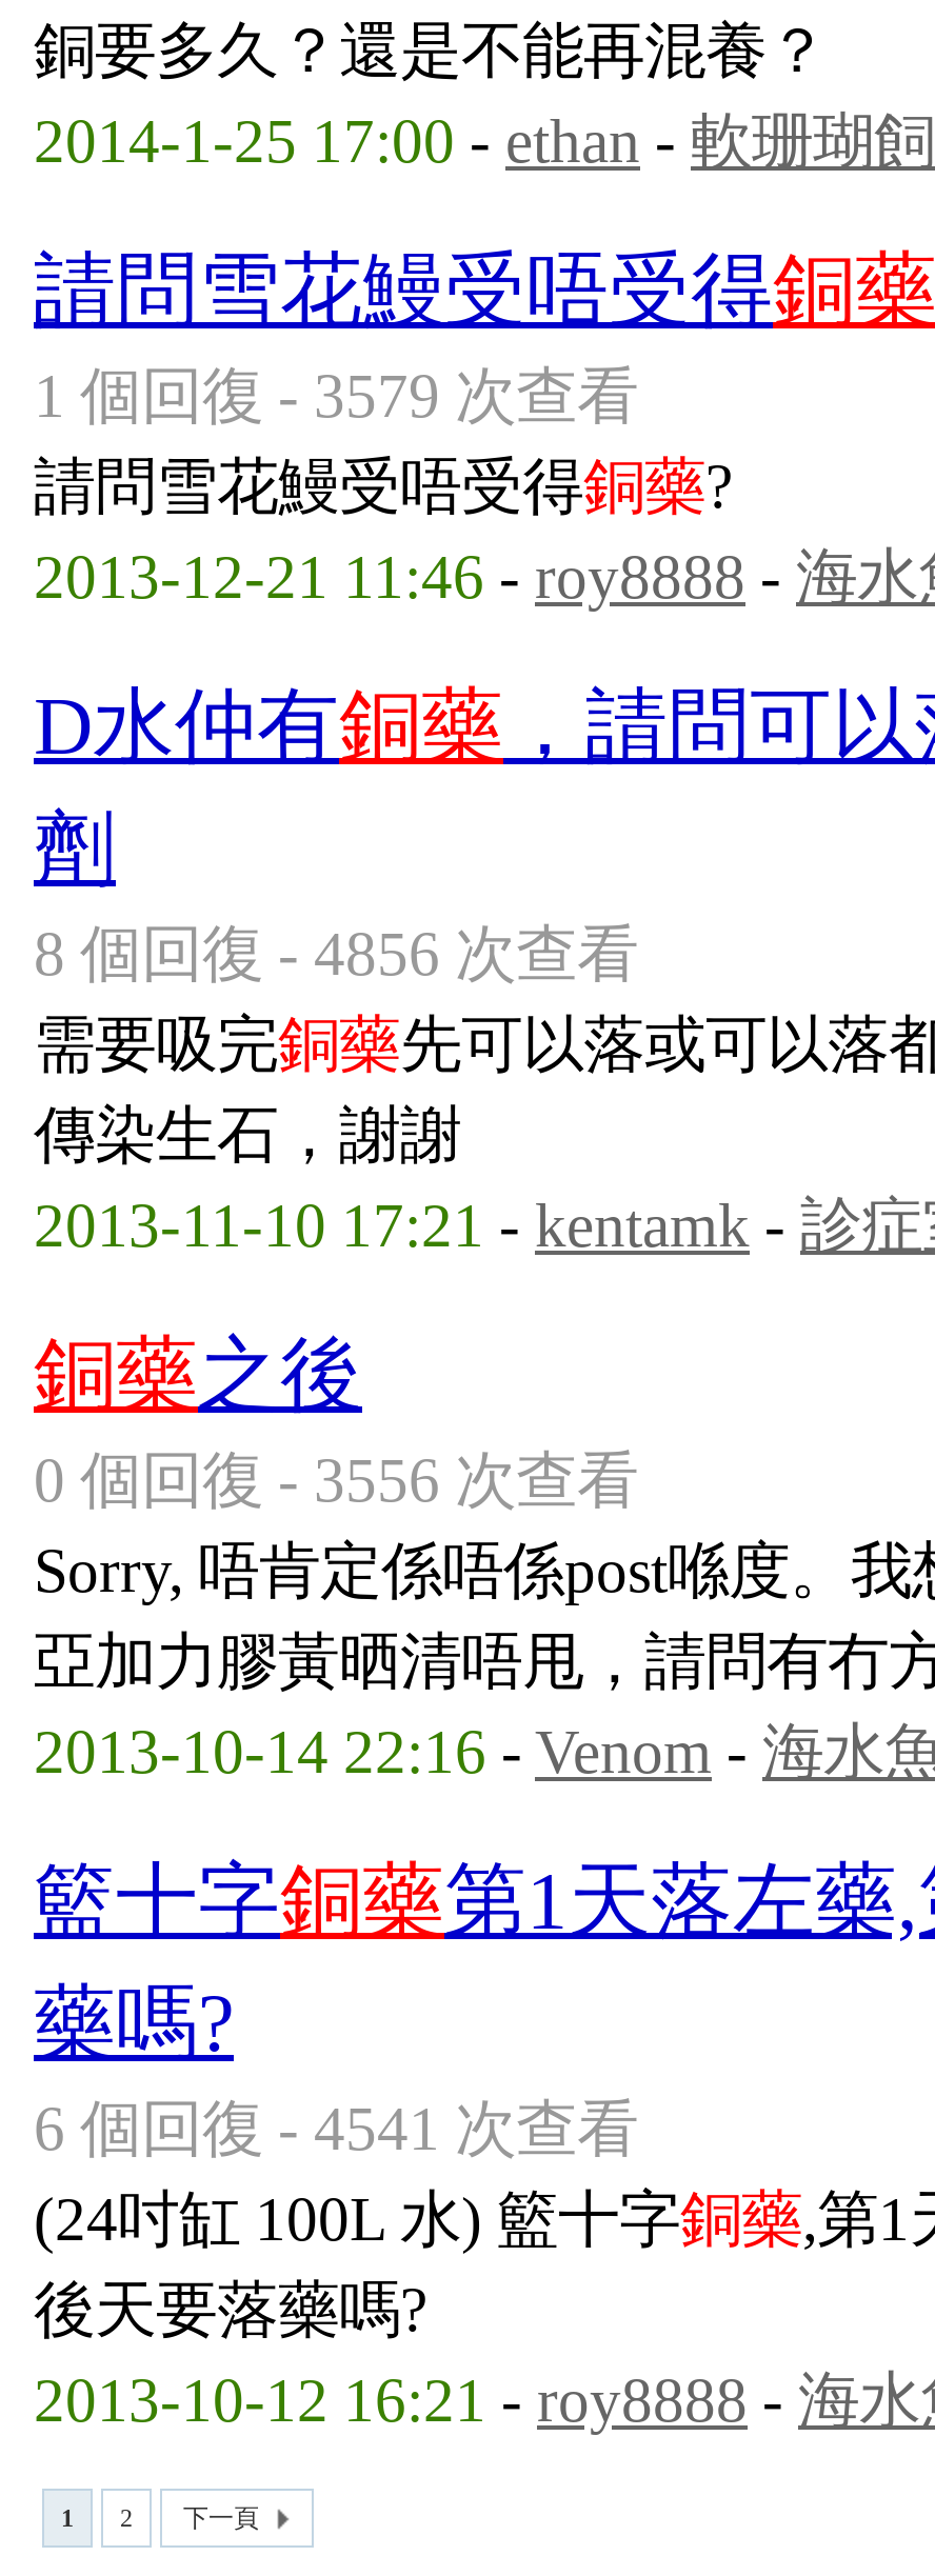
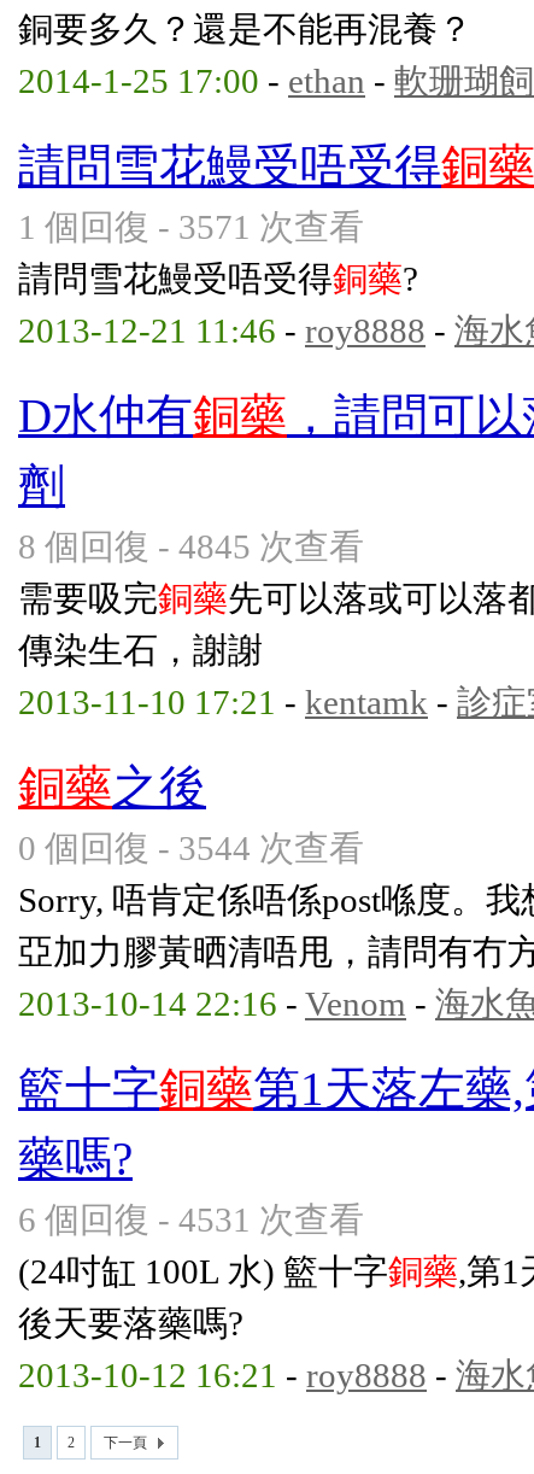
- 1 個回復 - 3579 次查看
+ 1 個回復 - 3571 次查看

- 8 個回復 - 4856 次查看
+ 8 個回復 - 4845 次查看

- 0 個回復 - 3556 次查看
+ 0 個回復 - 3544 次查看

- 6 個回復 - 4541 次查看
+ 6 個回復 - 4531 次查看
